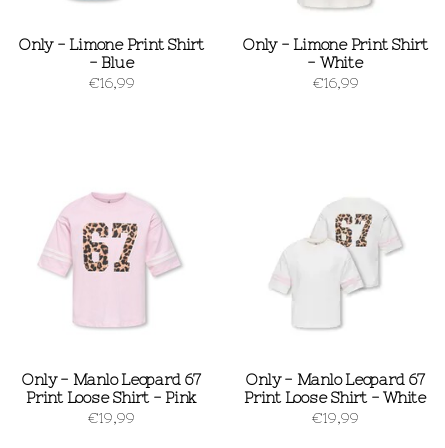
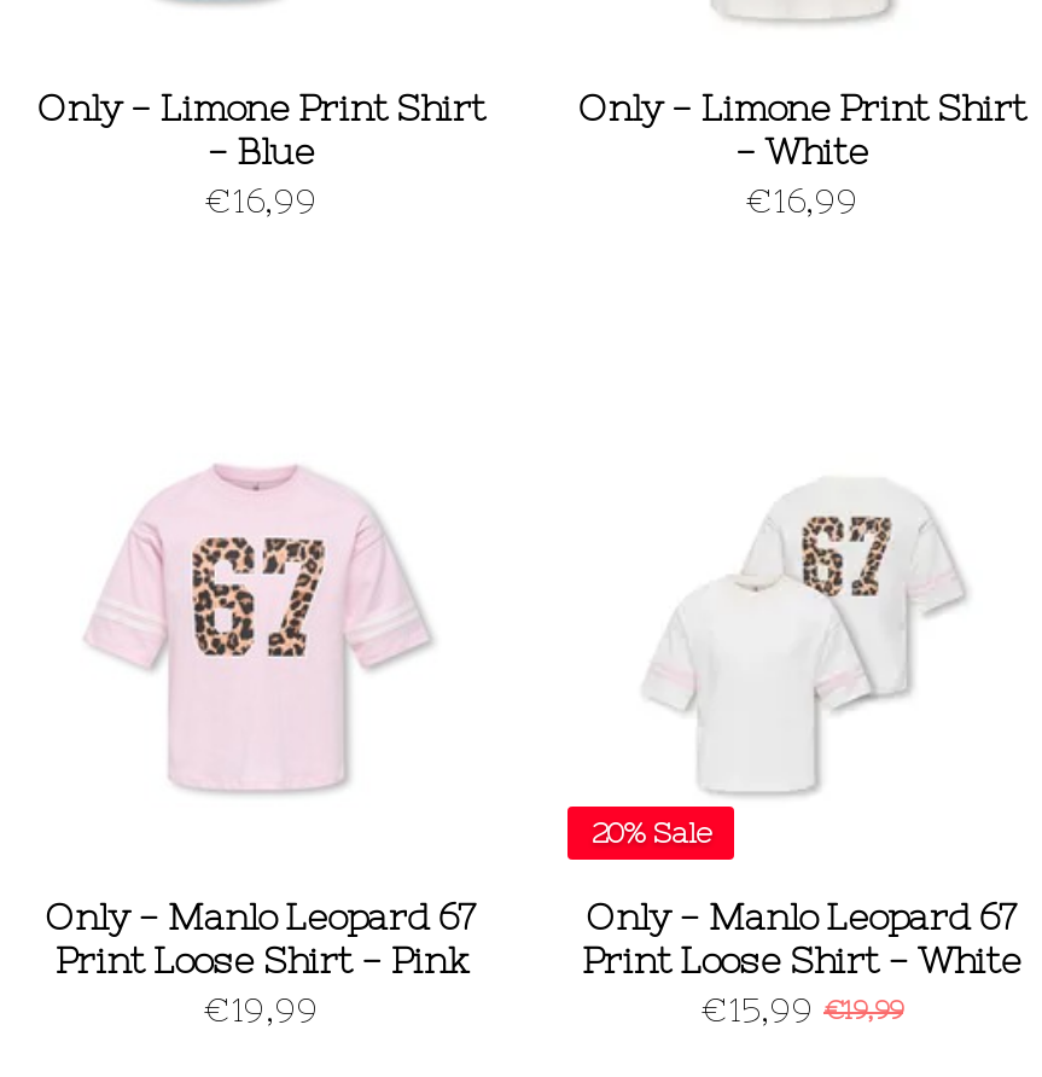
+ 20% Sale

- €19,99
+ €15,99 €19,99
